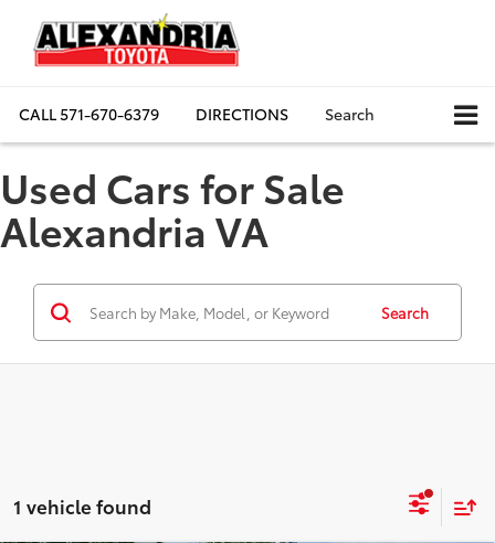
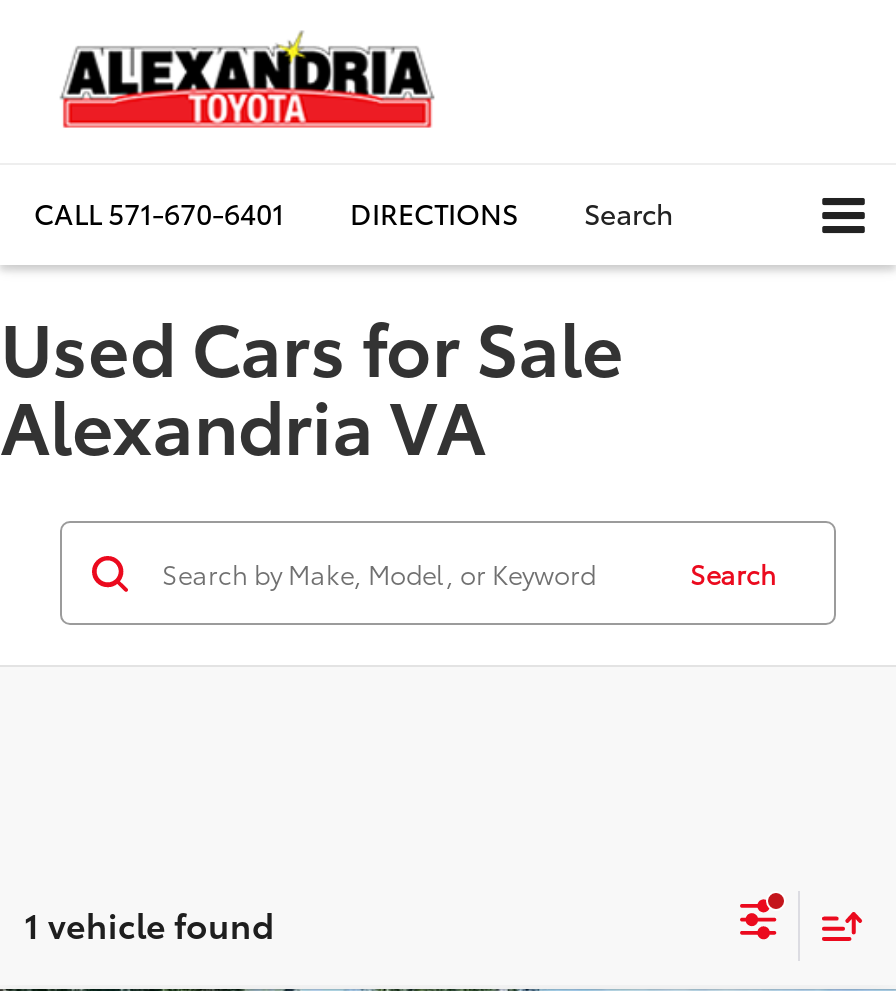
- CALL 571-670-6379 DIRECTIONS Search
+ CALL 571-670-6401 DIRECTIONS Search
